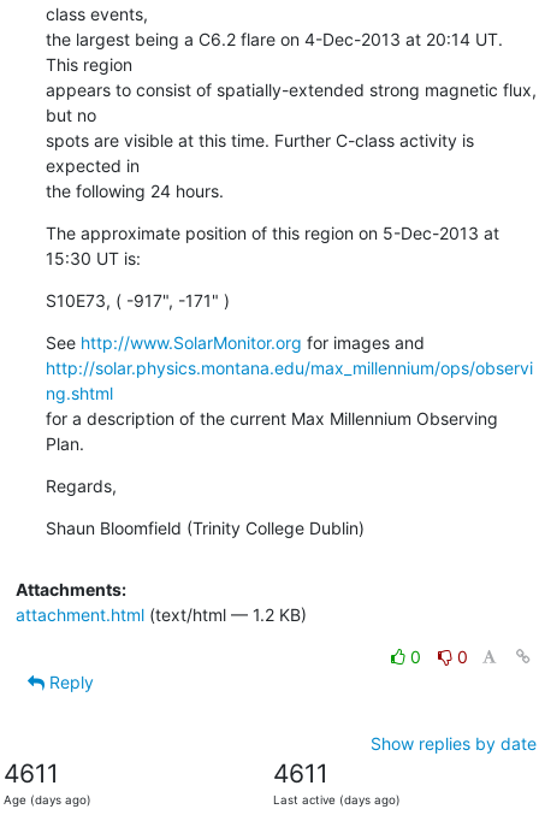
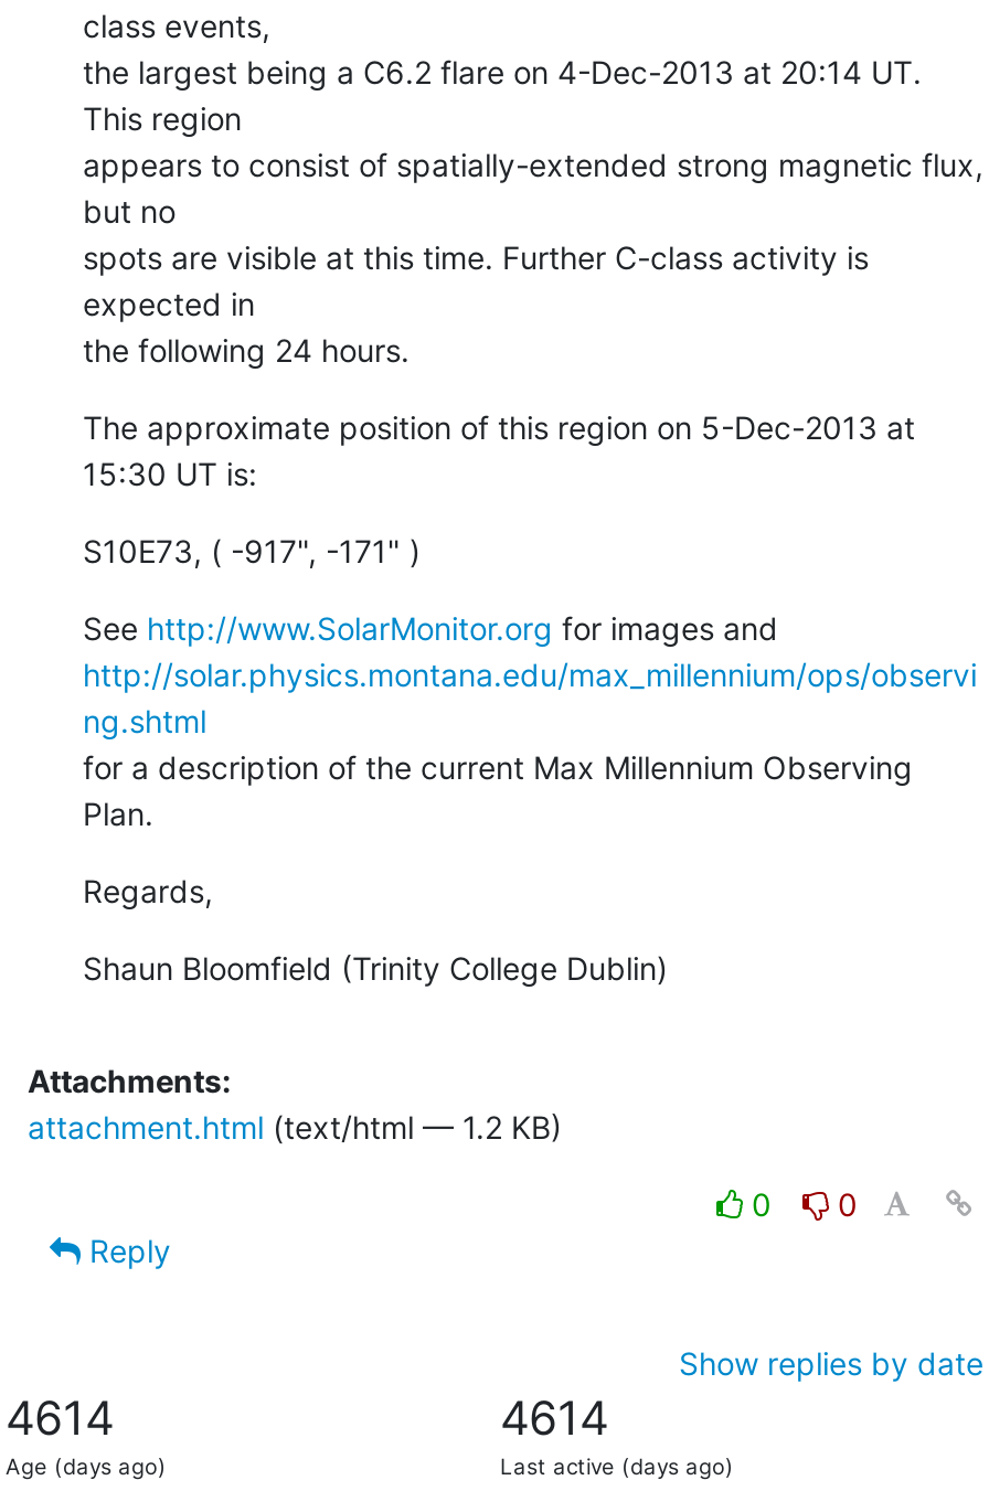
- 4611
+ 4614

- 4611
+ 4614
